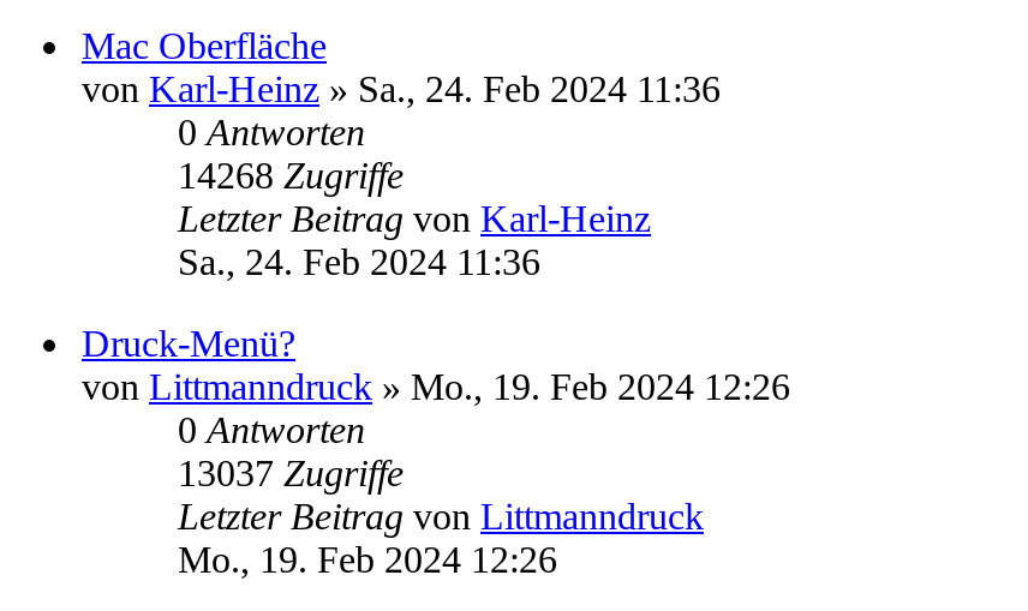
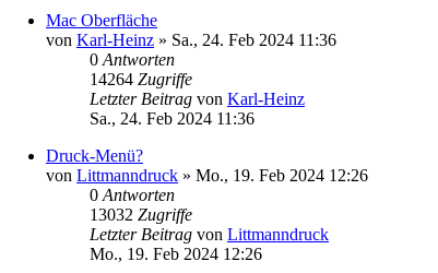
- 14268 Zugriffe
+ 14264 Zugriffe

- 13037 Zugriffe
+ 13032 Zugriffe
